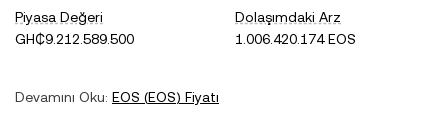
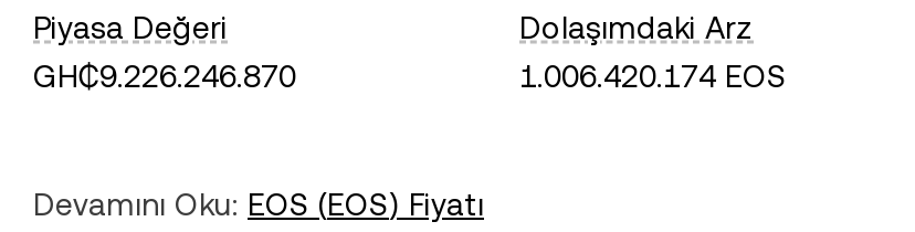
- GH₵9.212.589.500
+ GH₵9.226.246.870
